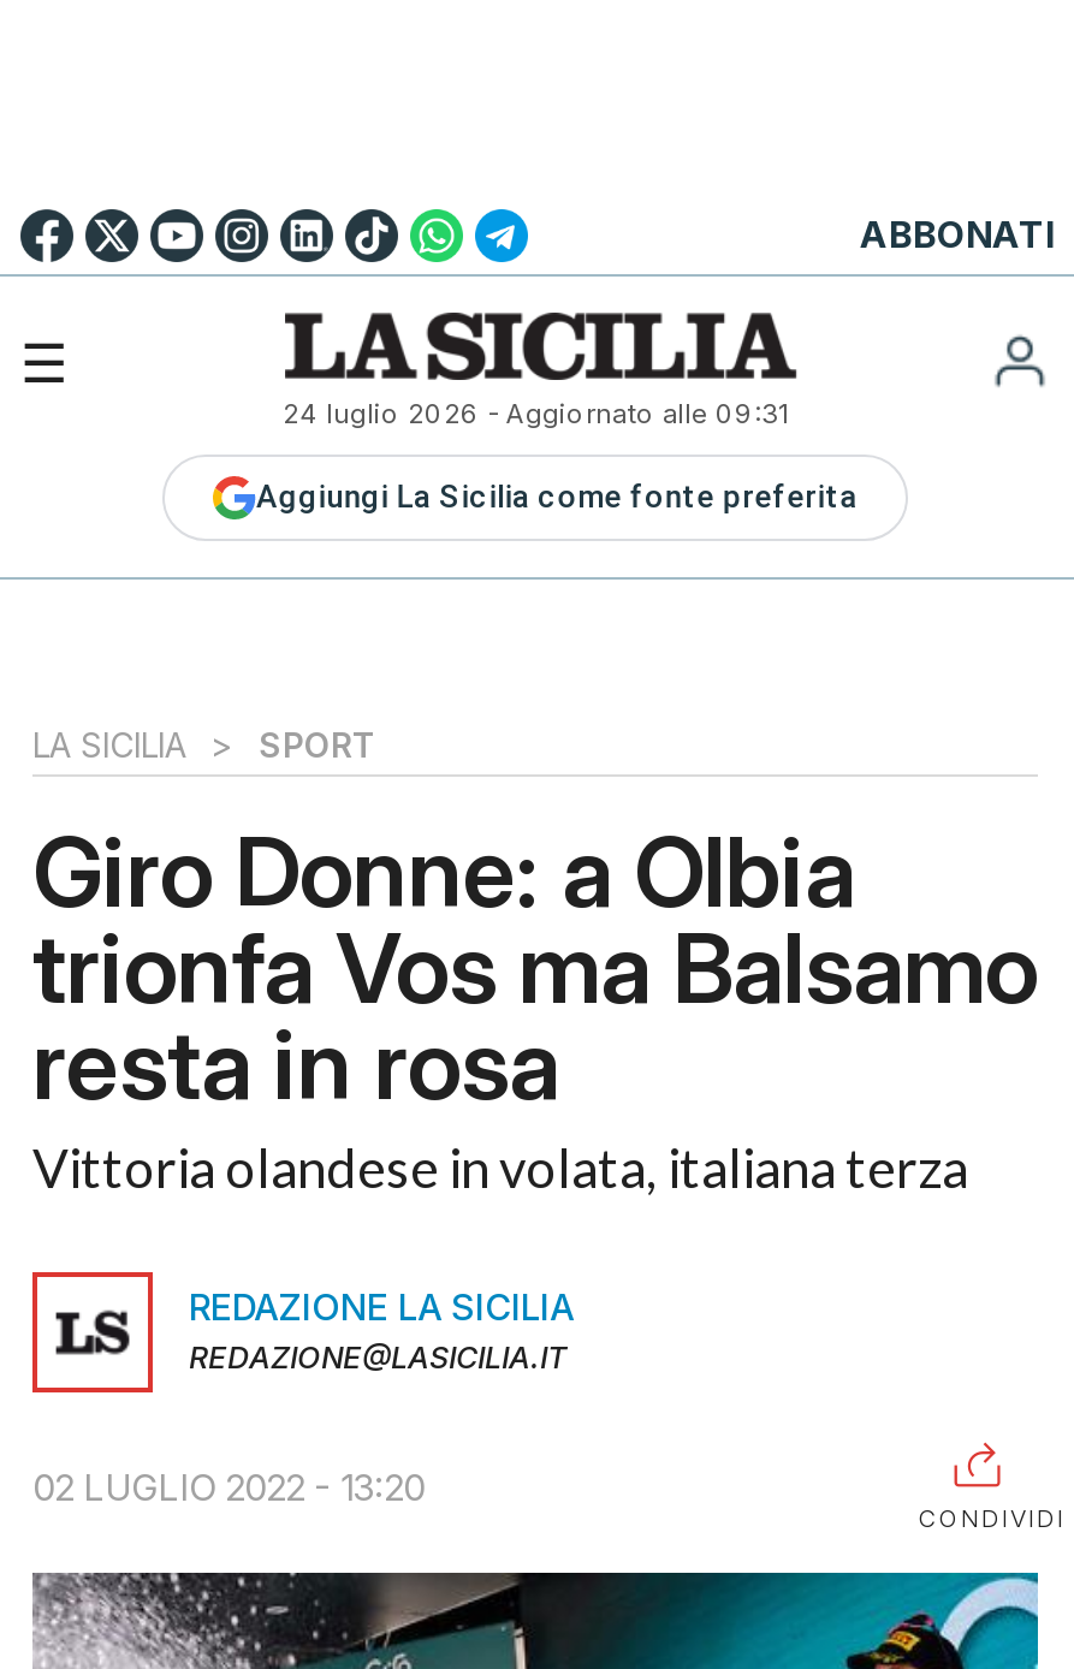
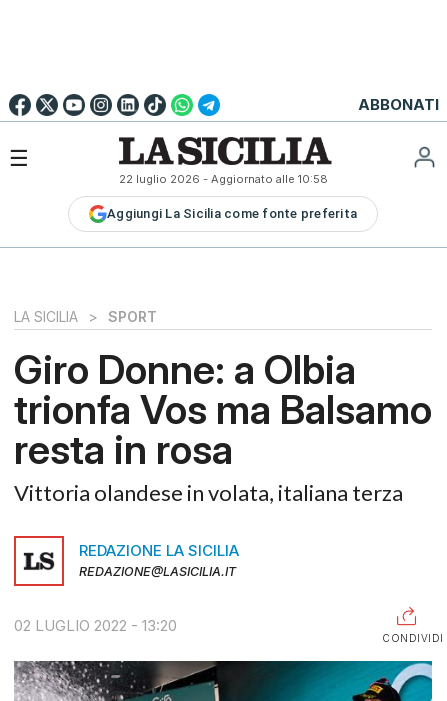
- 24 luglio 2026 - Aggiornato alle 09:31
+ 22 luglio 2026 - Aggiornato alle 10:58
